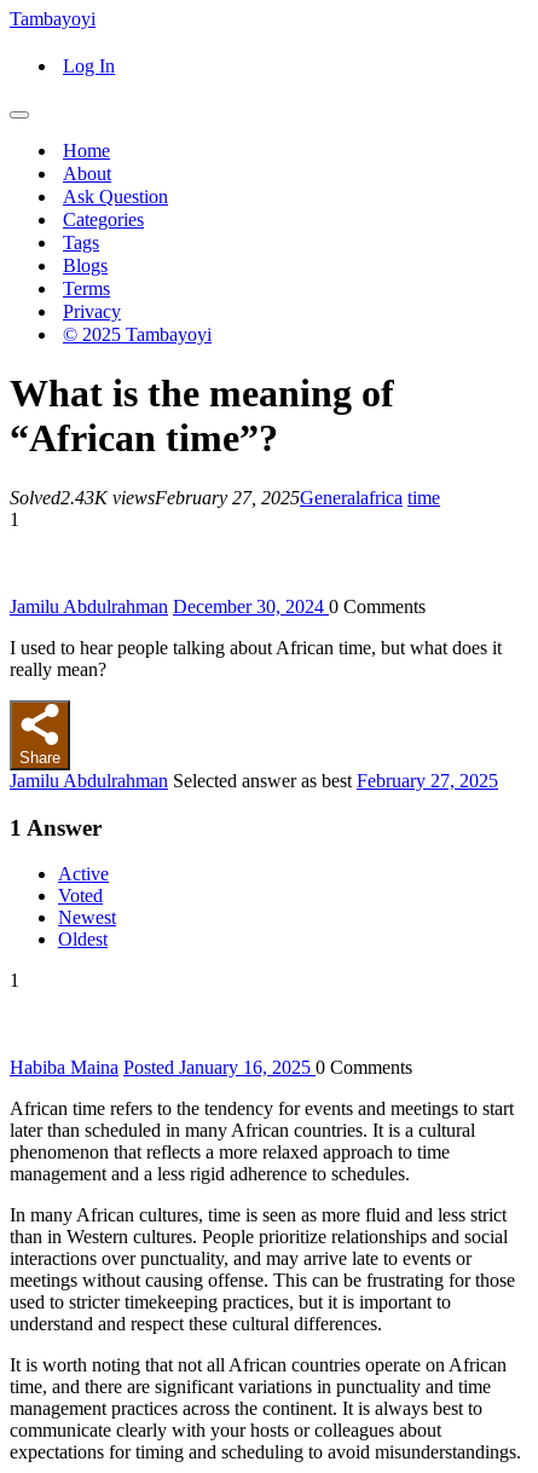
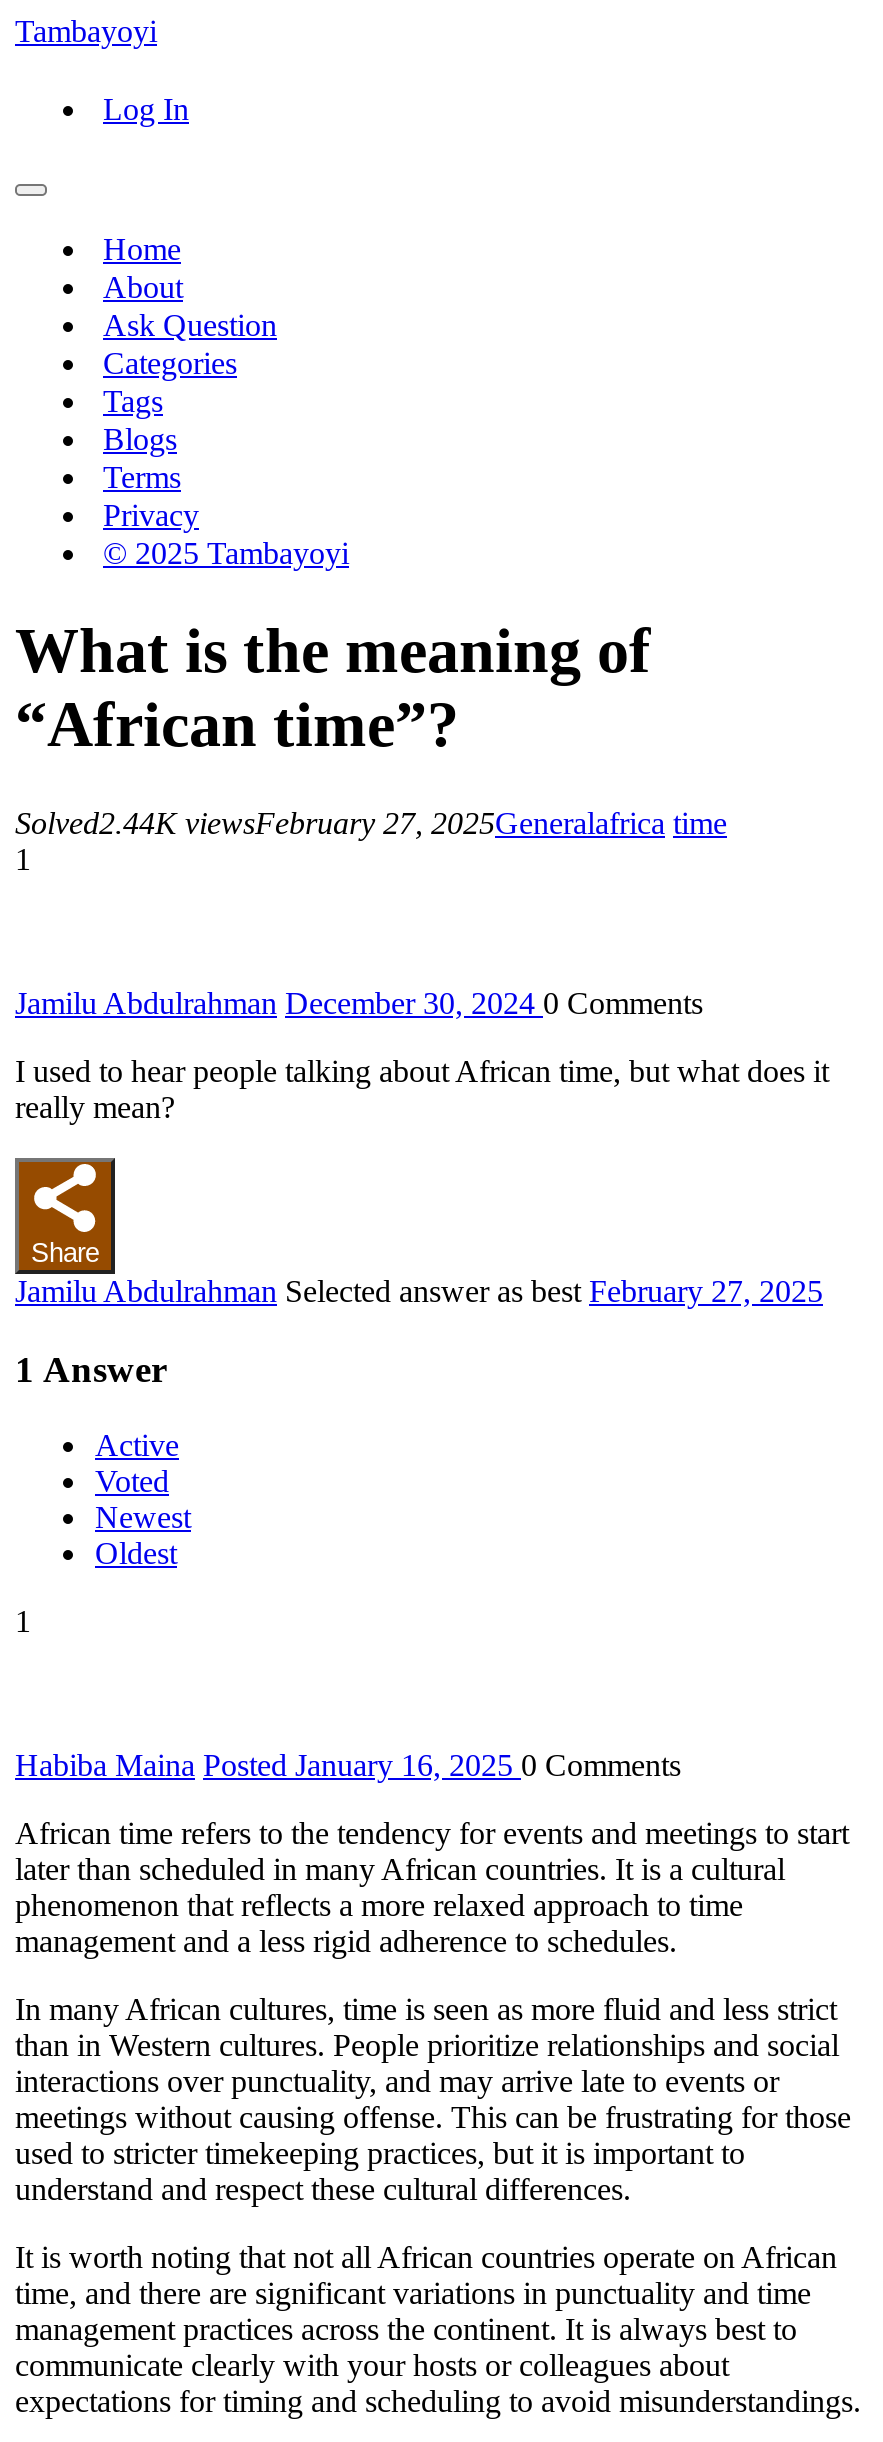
- Solved2.43K viewsFebruary 27, 2025Generalafrica time
+ Solved2.44K viewsFebruary 27, 2025Generalafrica time
